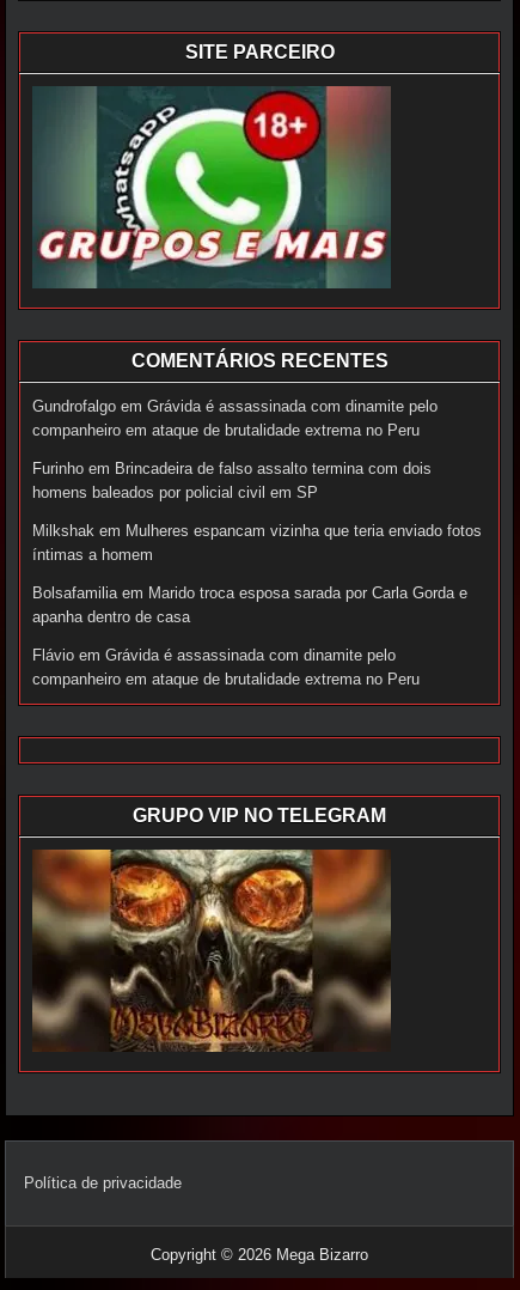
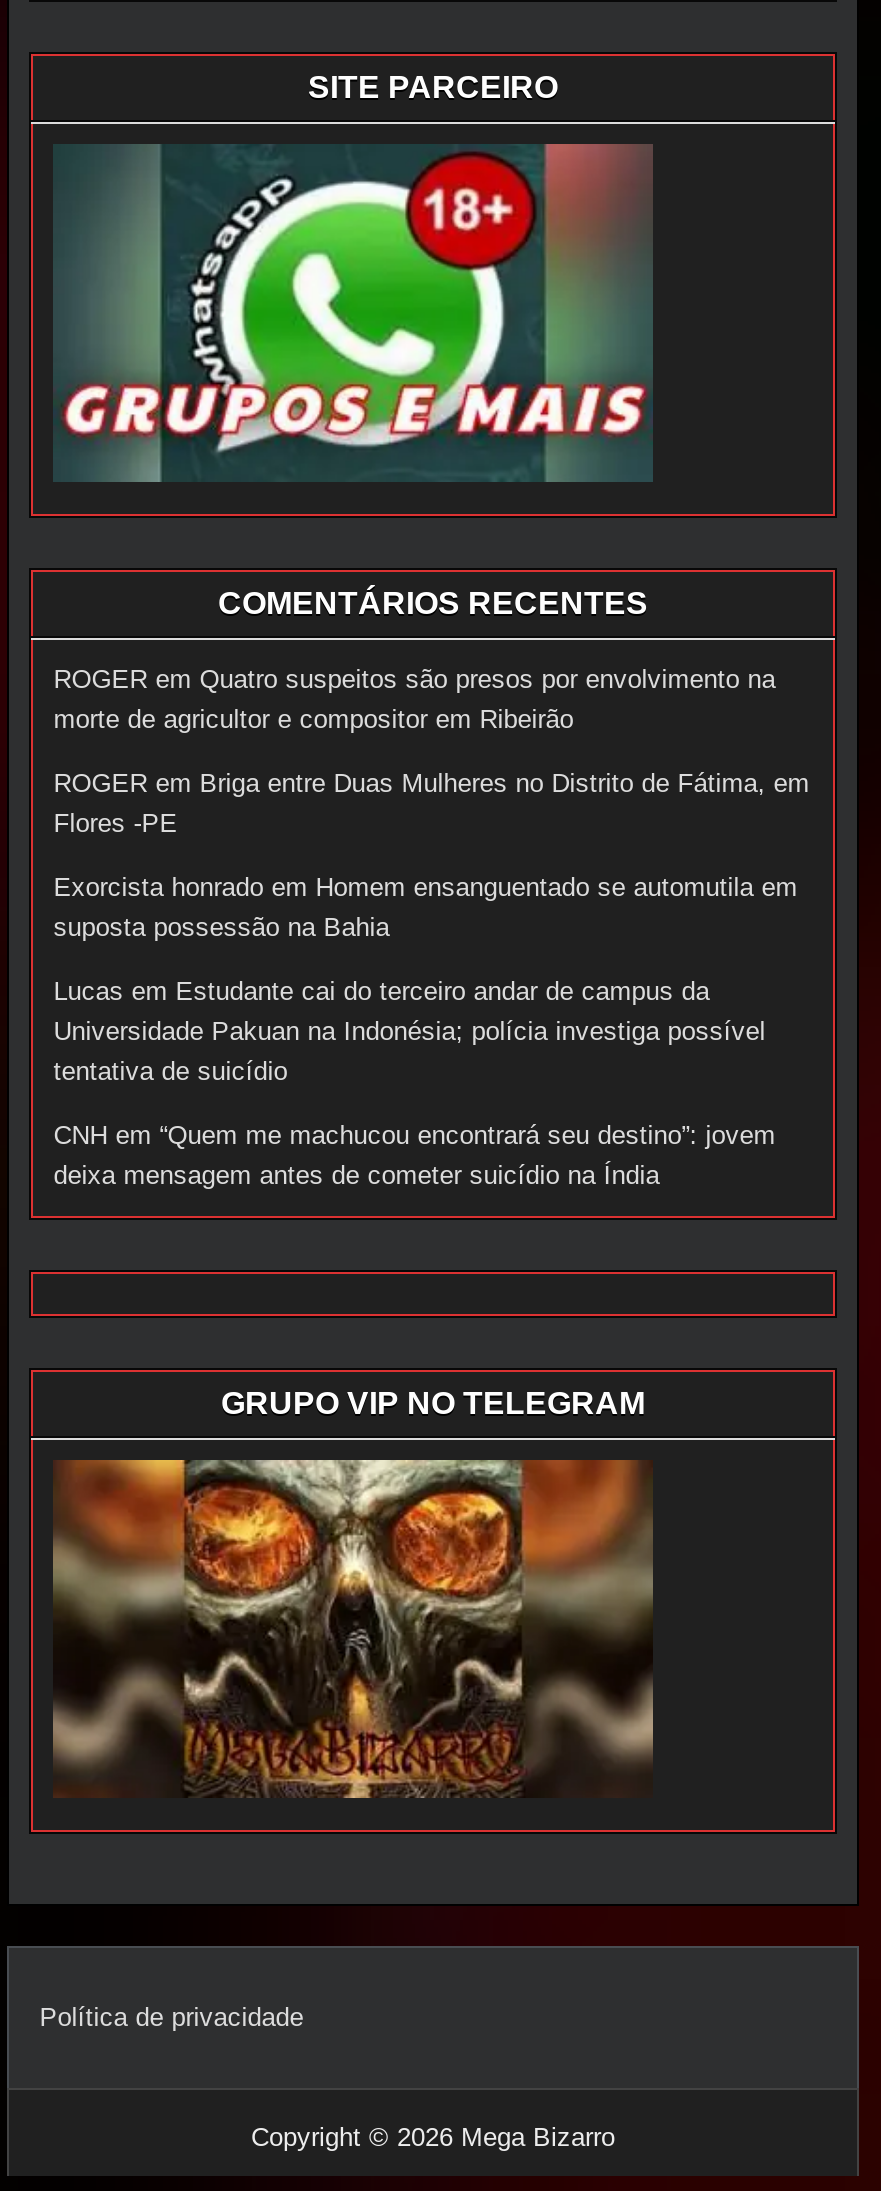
- Gundrofalgo em Grávida é assassinada com dinamite pelo
- companheiro em ataque de brutalidade extrema no Peru
+ ROGER em Quatro suspeitos são presos por envolvimento na
+ morte de agricultor e compositor em Ribeirão

- Furinho em Brincadeira de falso assalto termina com dois
- homens baleados por policial civil em SP
+ ROGER em Briga entre Duas Mulheres no Distrito de Fátima, em
+ Flores -PE

- Milkshak em Mulheres espancam vizinha que teria enviado fotos
- íntimas a homem
+ Exorcista honrado em Homem ensanguentado se automutila em
+ suposta possessão na Bahia

- Bolsafamilia em Marido troca esposa sarada por Carla Gorda e
- apanha dentro de casa
+ Lucas em Estudante cai do terceiro andar de campus da
+ Universidade Pakuan na Indonésia; polícia investiga possível
+ tentativa de suicídio

- Flávio em Grávida é assassinada com dinamite pelo
- companheiro em ataque de brutalidade extrema no Peru
+ CNH em “Quem me machucou encontrará seu destino”: jovem
+ deixa mensagem antes de cometer suicídio na Índia
